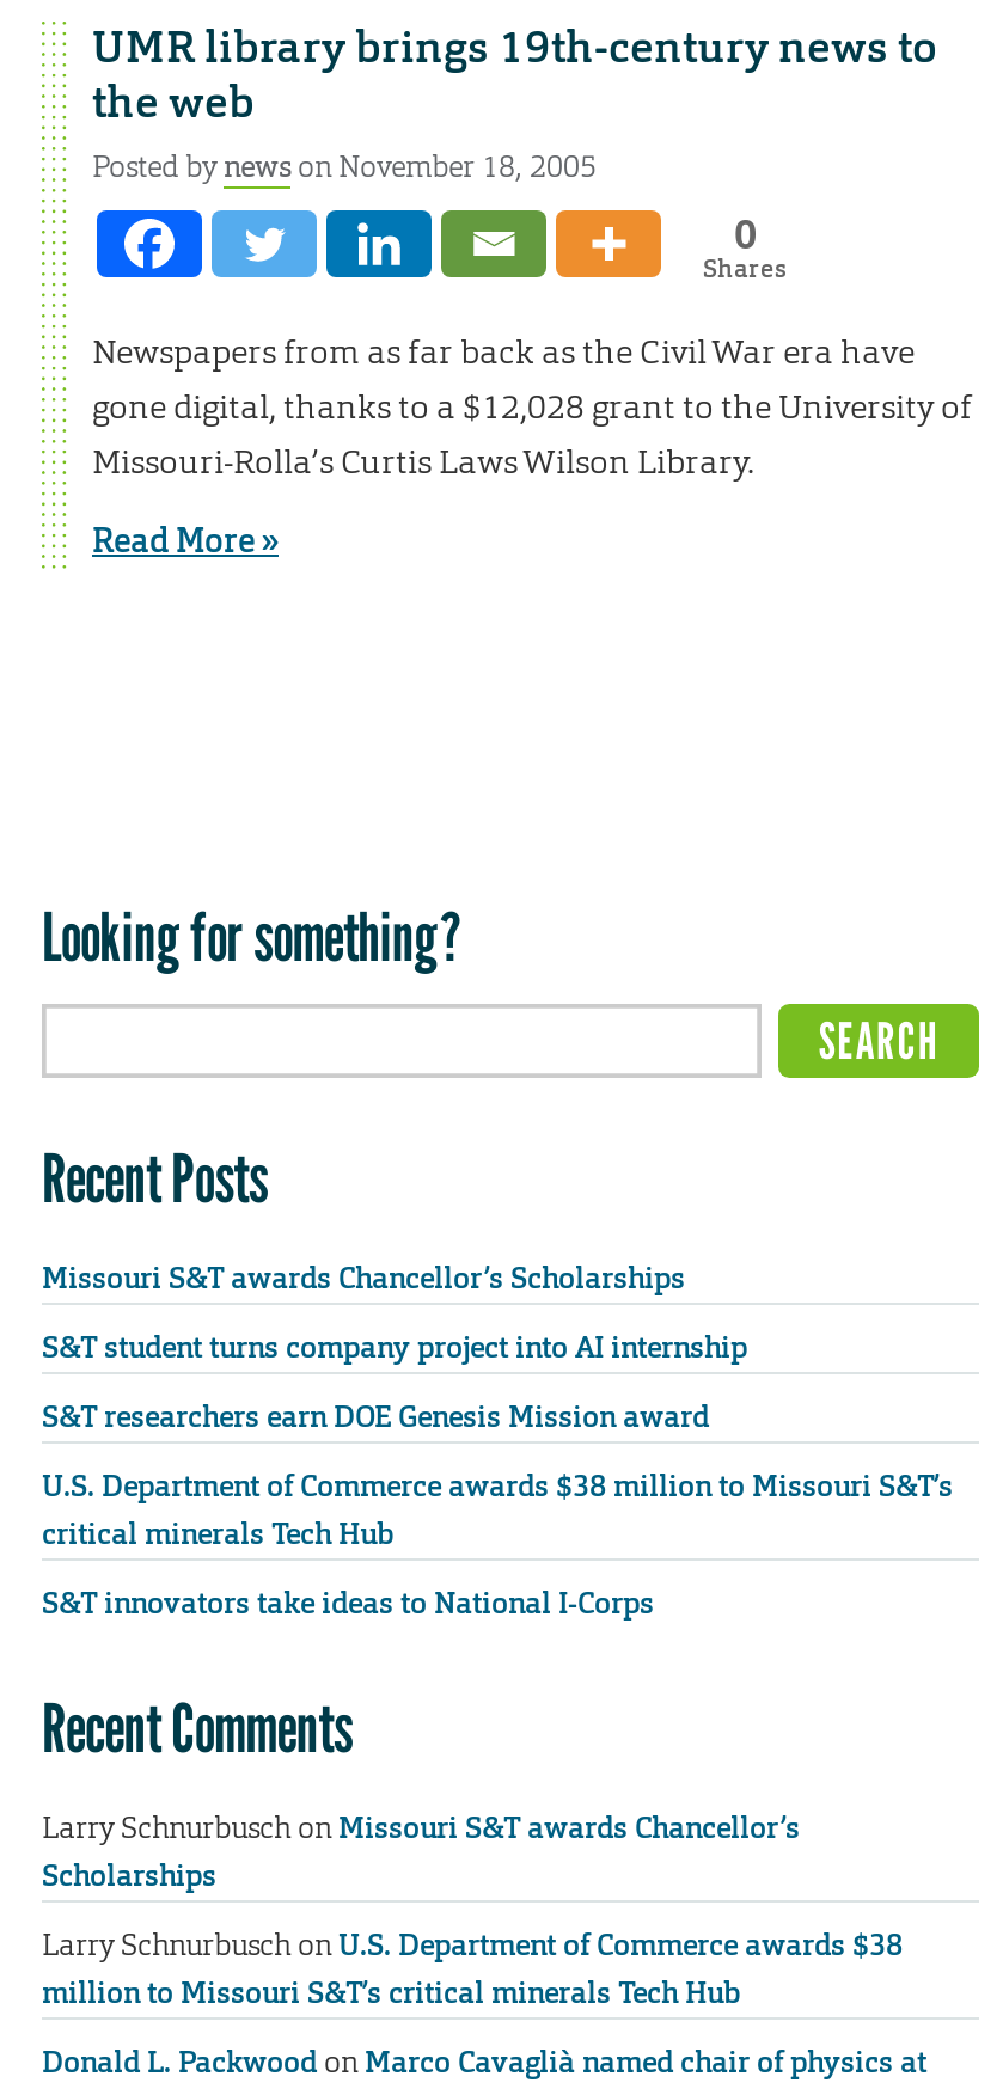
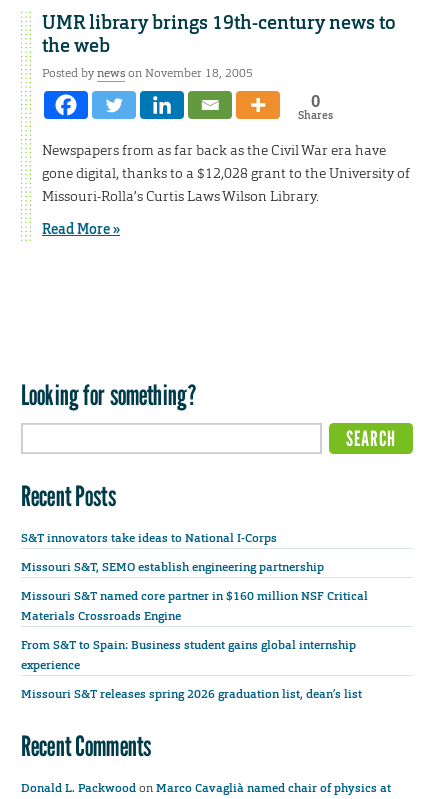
- Missouri S&T awards Chancellor’s Scholarships
- S&T student turns company project into AI internship
- S&T researchers earn DOE Genesis Mission award
- U.S. Department of Commerce awards $38 million to Missouri S&T’s
- critical minerals Tech Hub

moved up: S&T innovators take ideas to National I-Corps

+ Missouri S&T, SEMO establish engineering partnership
+ Missouri S&T named core partner in $160 million NSF Critical
+ Materials Crossroads Engine
+ From S&T to Spain: Business student gains global internship
+ experience
+ Missouri S&T releases spring 2026 graduation list, dean’s list

moved down: Recent Comments

- Larry Schnurbusch on Missouri S&T awards Chancellor’s
- Scholarships
- Larry Schnurbusch on U.S. Department of Commerce awards $38
- million to Missouri S&T’s critical minerals Tech Hub
